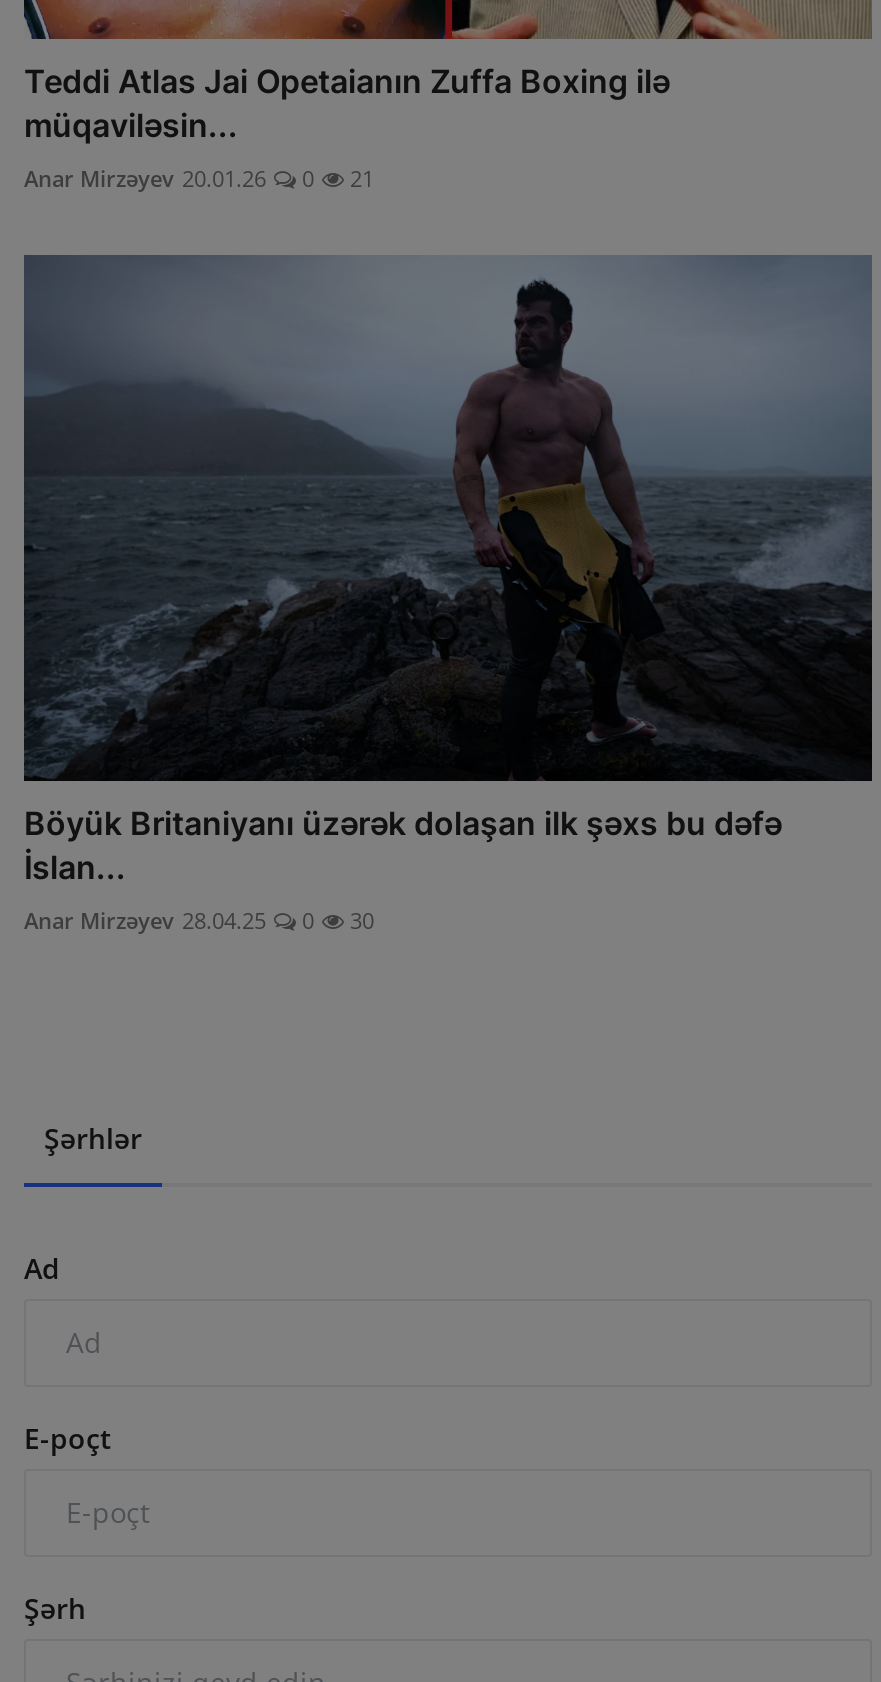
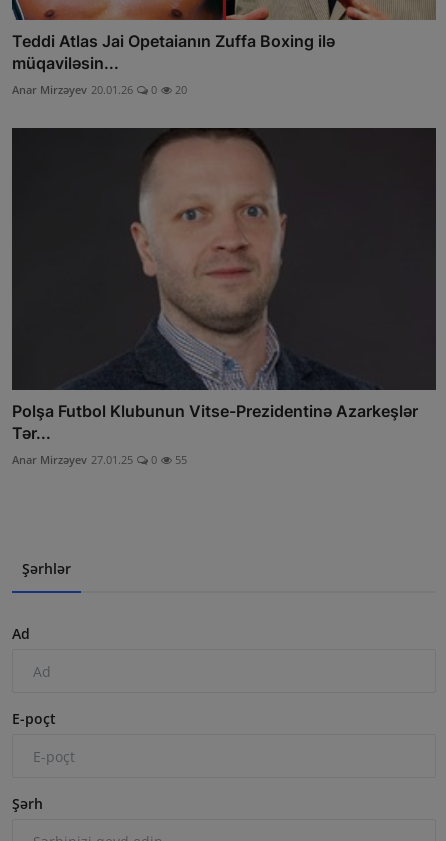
- Anar Mirzəyev 20.01.26 0 21
+ Anar Mirzəyev 20.01.26 0 20

- [image]
- Böyük Britaniyanı üzərək dolaşan ilk şəxs bu dəfə
- İslan...
- Anar Mirzəyev 28.04.25
+ [image]
+ Polşa Futbol Klubunun Vitse-Prezidentinə Azarkeşlər
+ Tər...
+ Anar Mirzəyev 27.01.25

- 30
+ 55
